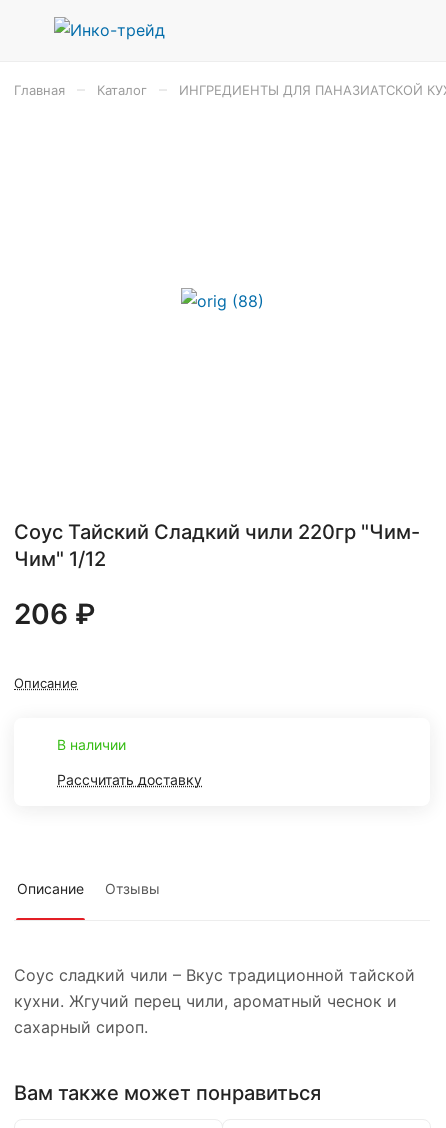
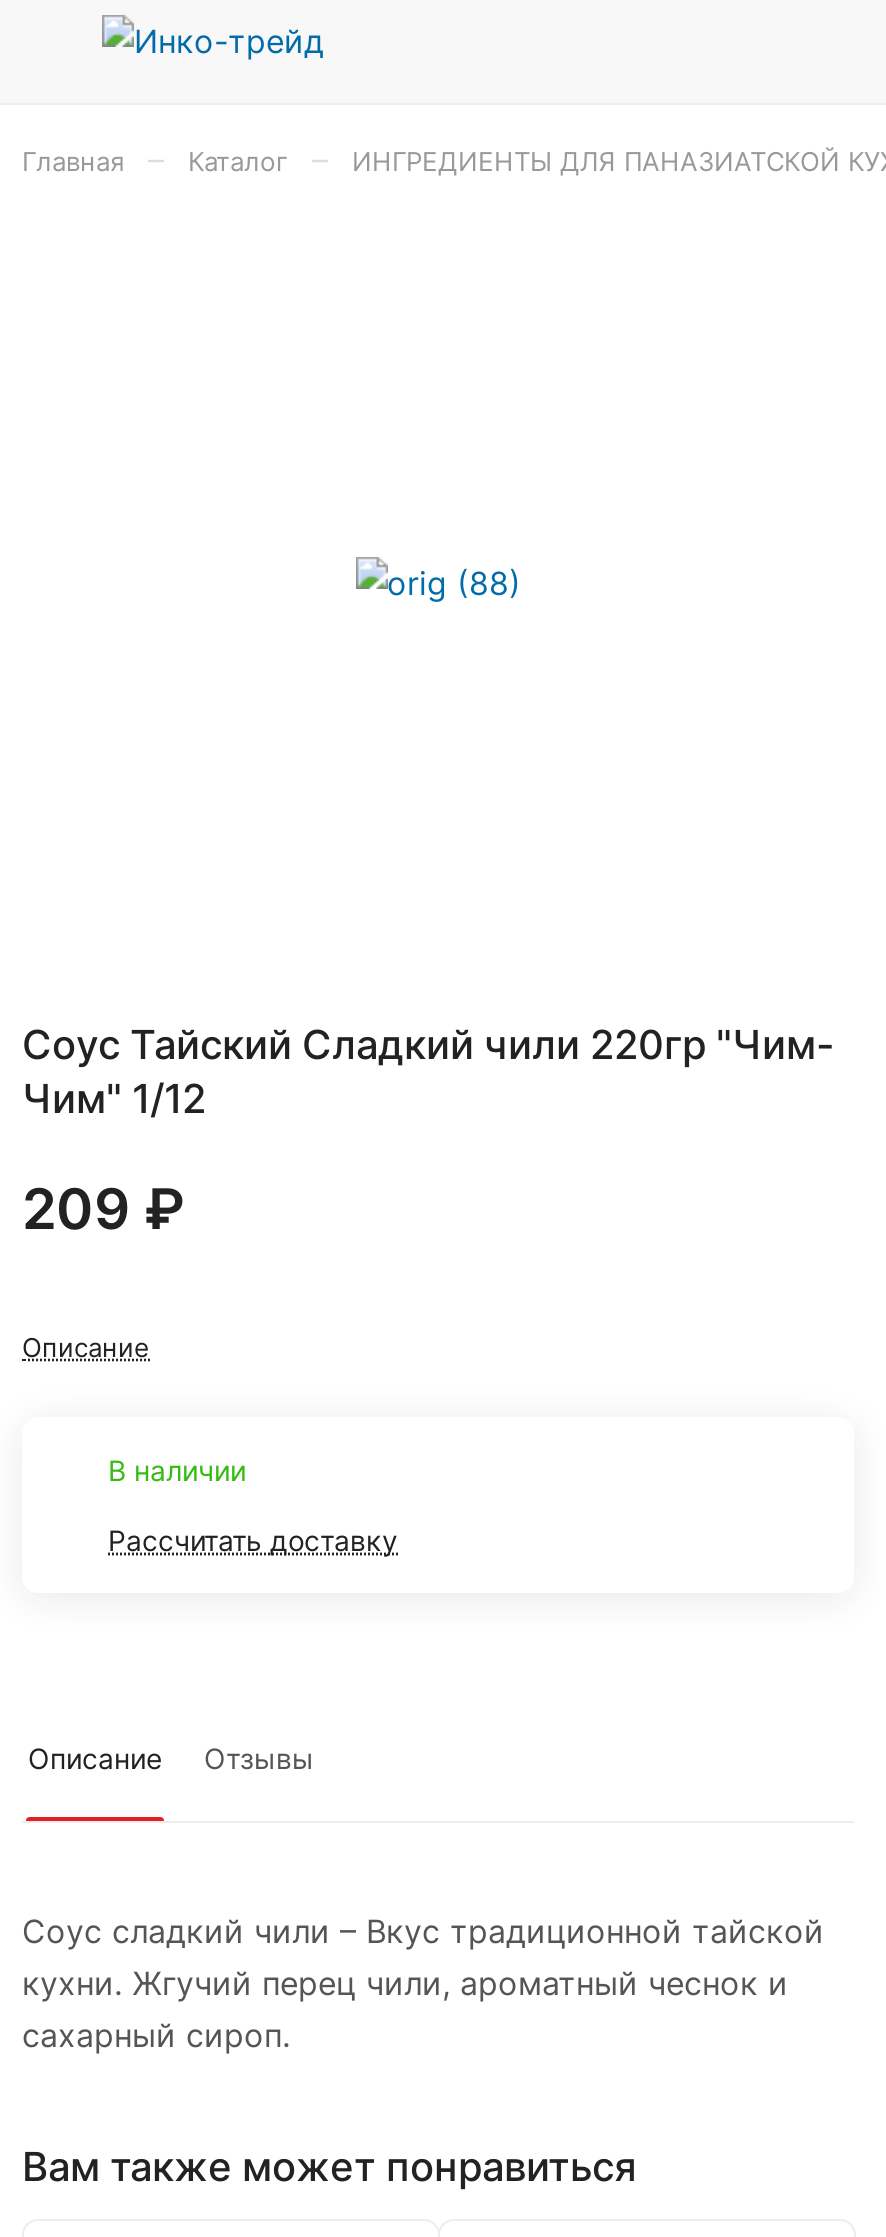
- 206 ₽
+ 209 ₽
